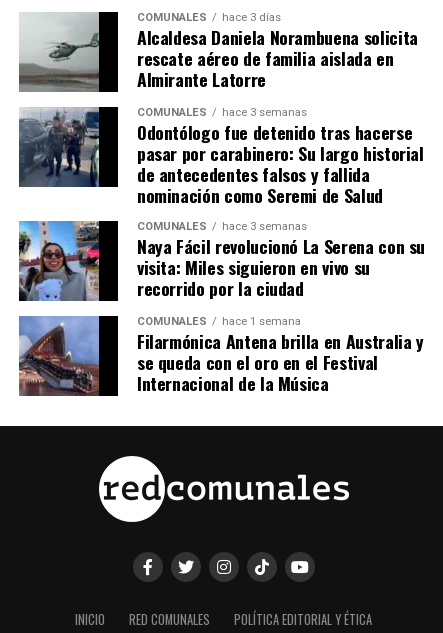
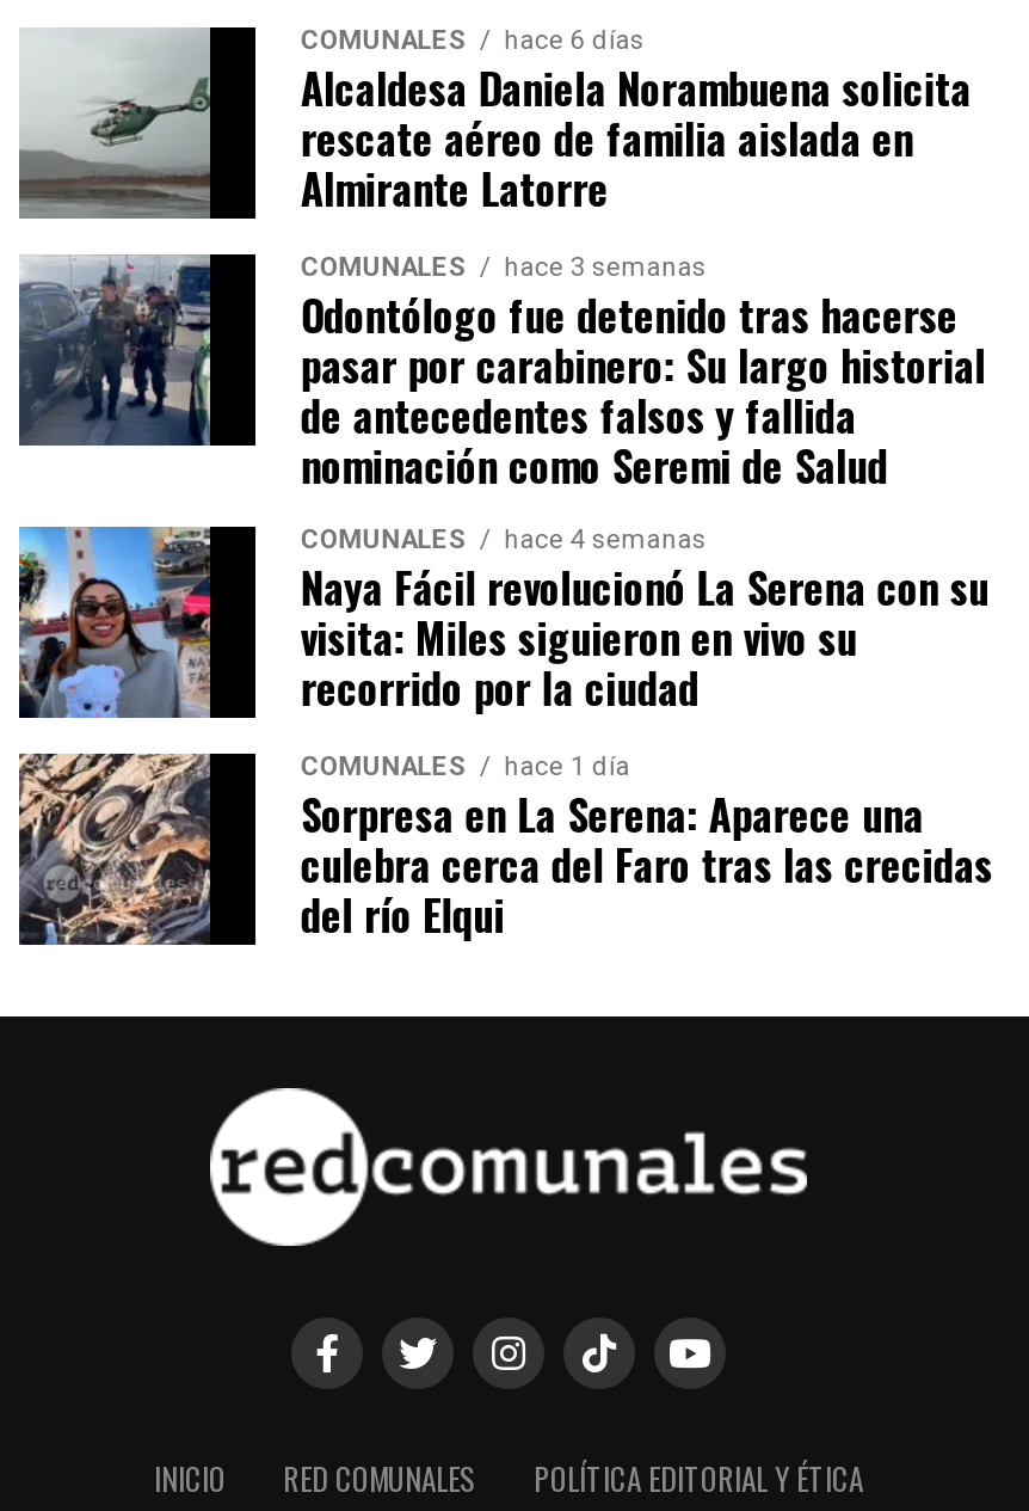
- COMUNALES hace 3 días
+ COMUNALES hace 6 días

- COMUNALES hace 3 semanas
+ COMUNALES hace 4 semanas

- [image]
- hace 1 semana
- Filarmónica Antena brilla en Australia y
- se queda con el oro en el Festival
- Internacional de la Música
+ [image]
+ hace 1 día
+ Sorpresa en La Serena: Aparece una
+ culebra cerca del Faro tras las crecidas
+ del río Elqui
